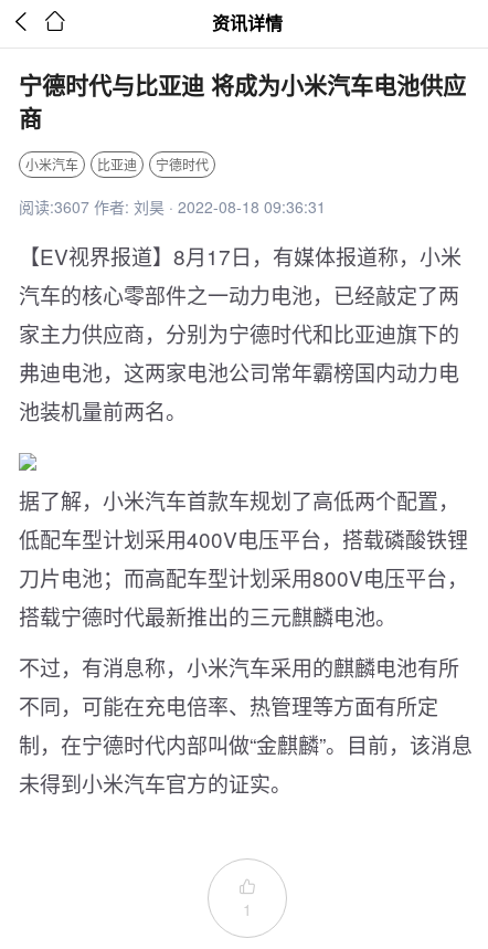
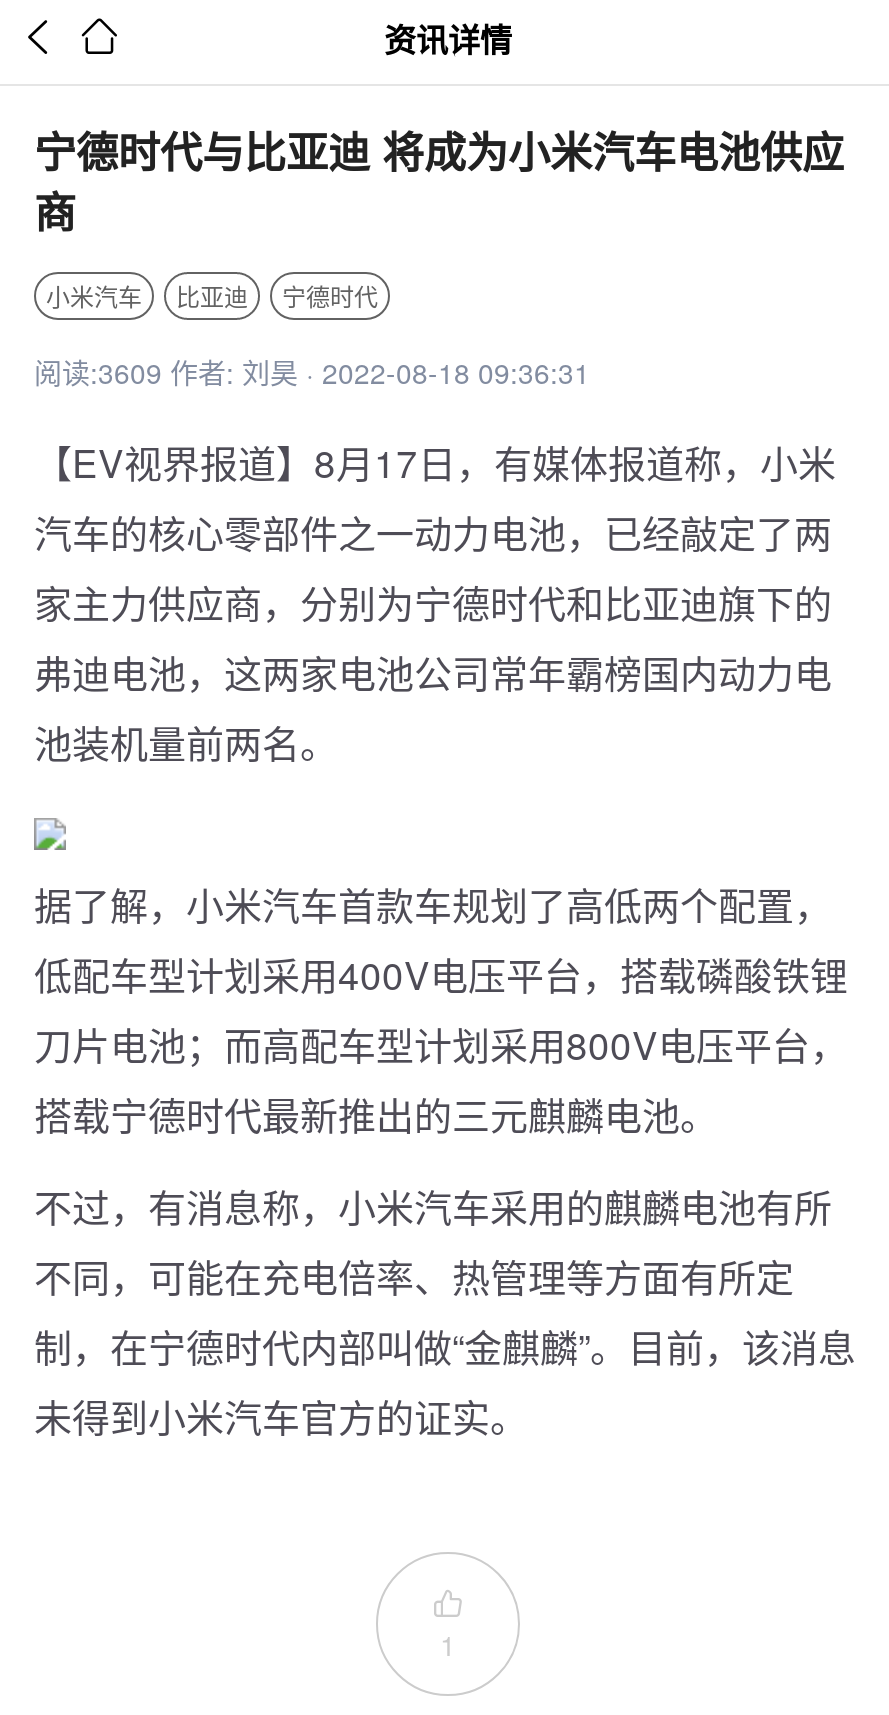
- 阅读:3607 作者: 刘昊 · 2022-08-18 09:36:31
+ 阅读:3609 作者: 刘昊 · 2022-08-18 09:36:31
